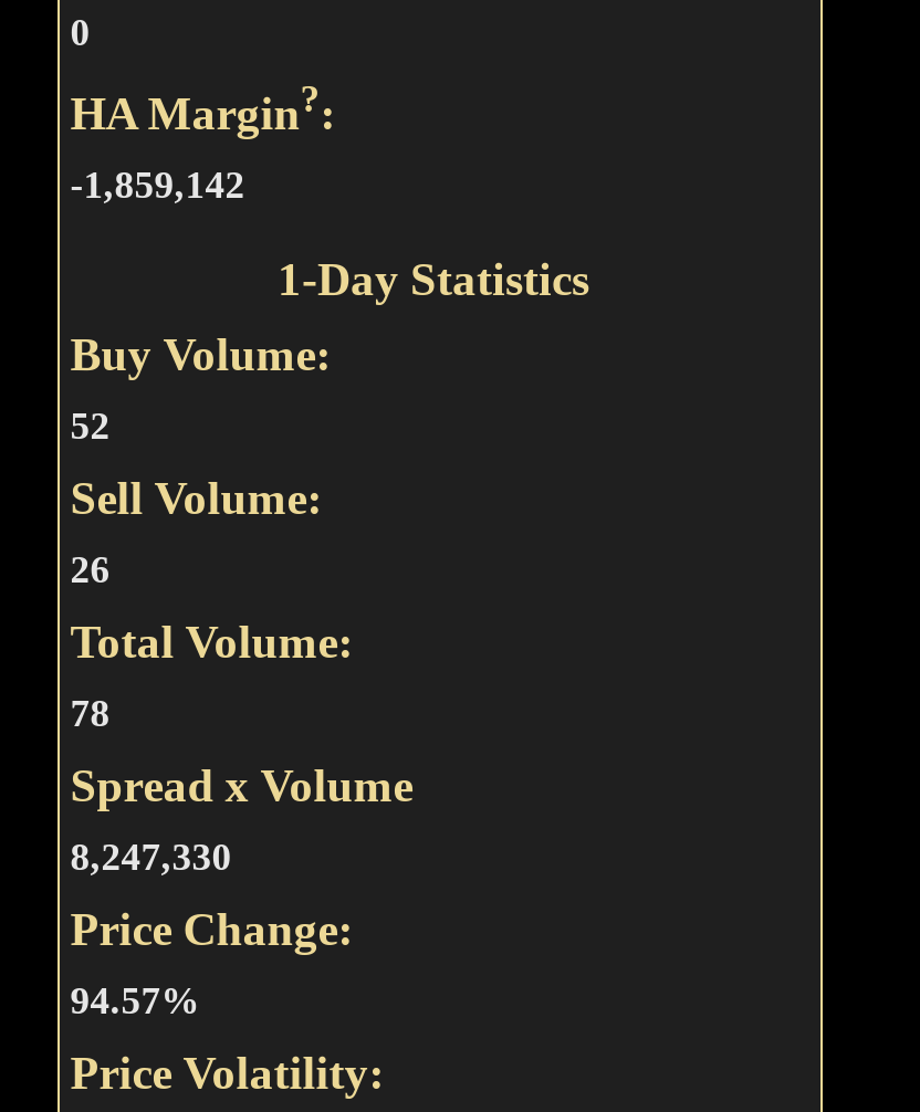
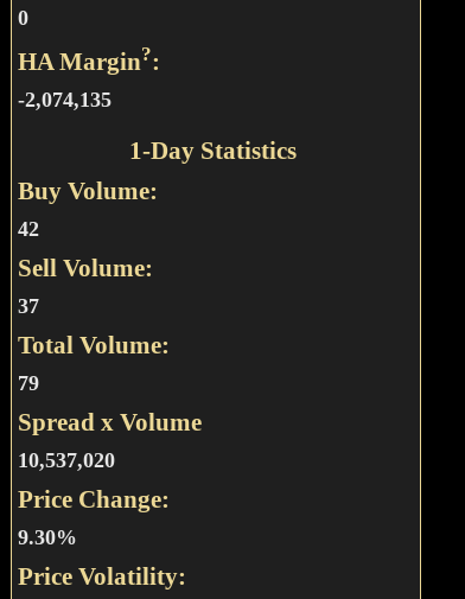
- -1,859,142
+ -2,074,135

- 52
+ 42

- 26
+ 37

- 78
+ 79

- 8,247,330
+ 10,537,020

- 94.57%
+ 9.30%
